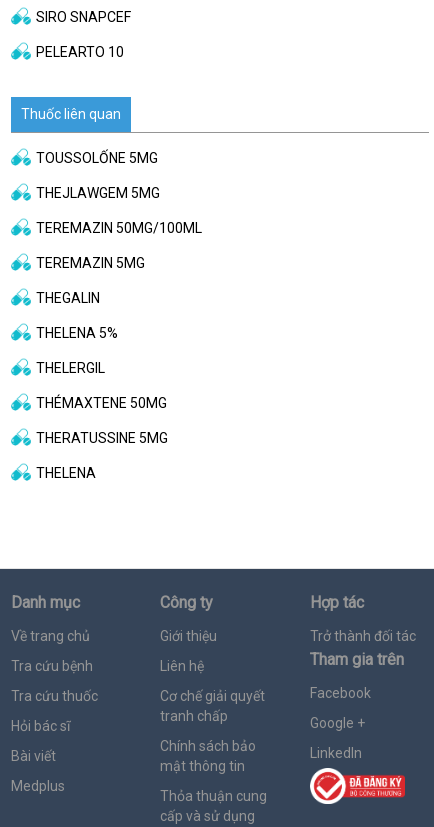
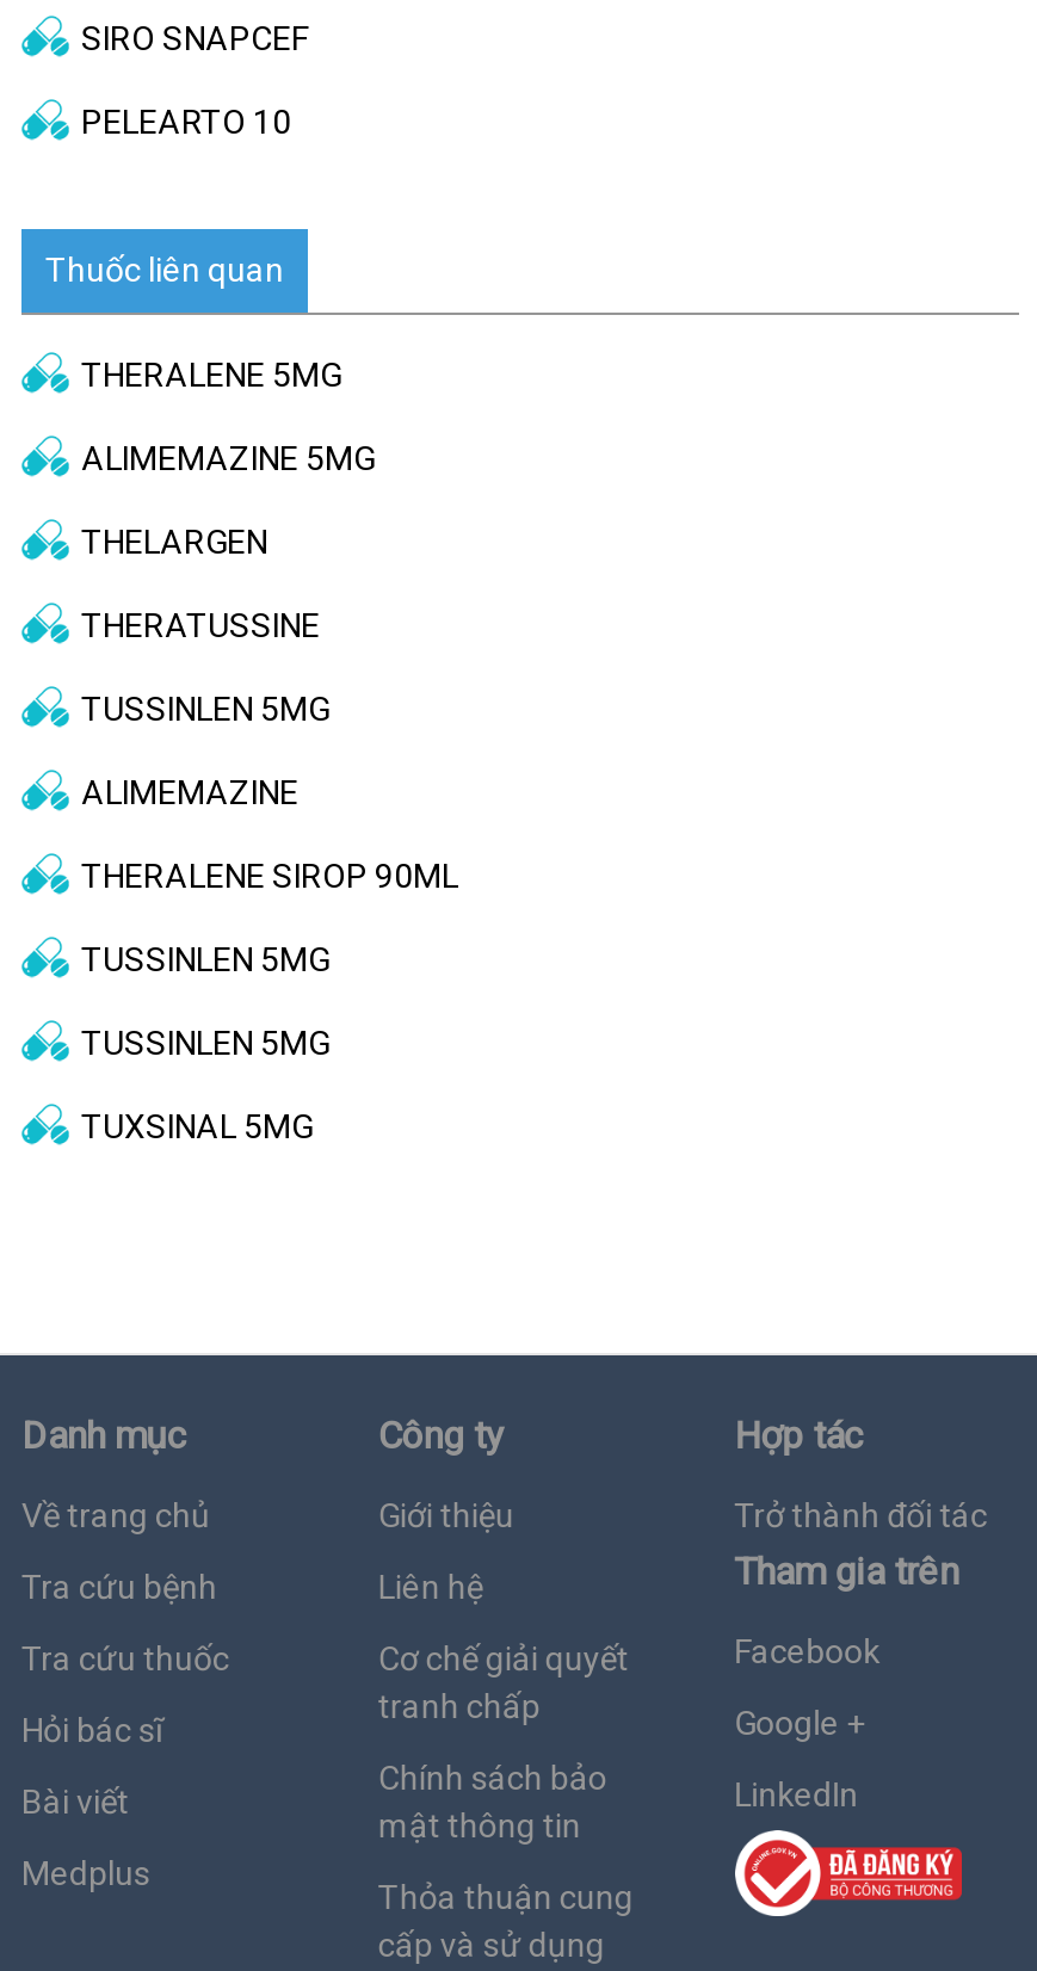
- TOUSSOLỐNE 5MG
+ THERALENE 5MG

- THEJLAWGEM 5MG
+ ALIMEMAZINE 5MG

- TEREMAZIN 50MG/100ML
+ THELARGEN

- TEREMAZIN 5MG
+ THERATUSSINE

- THEGALIN
+ TUSSINLEN 5MG

- THELENA 5%
+ ALIMEMAZINE

- THELERGIL
+ THERALENE SIROP 90ML

- THÉMAXTENE 50MG
+ TUSSINLEN 5MG

- THERATUSSINE 5MG
+ TUSSINLEN 5MG

- THELENA
+ TUXSINAL 5MG
